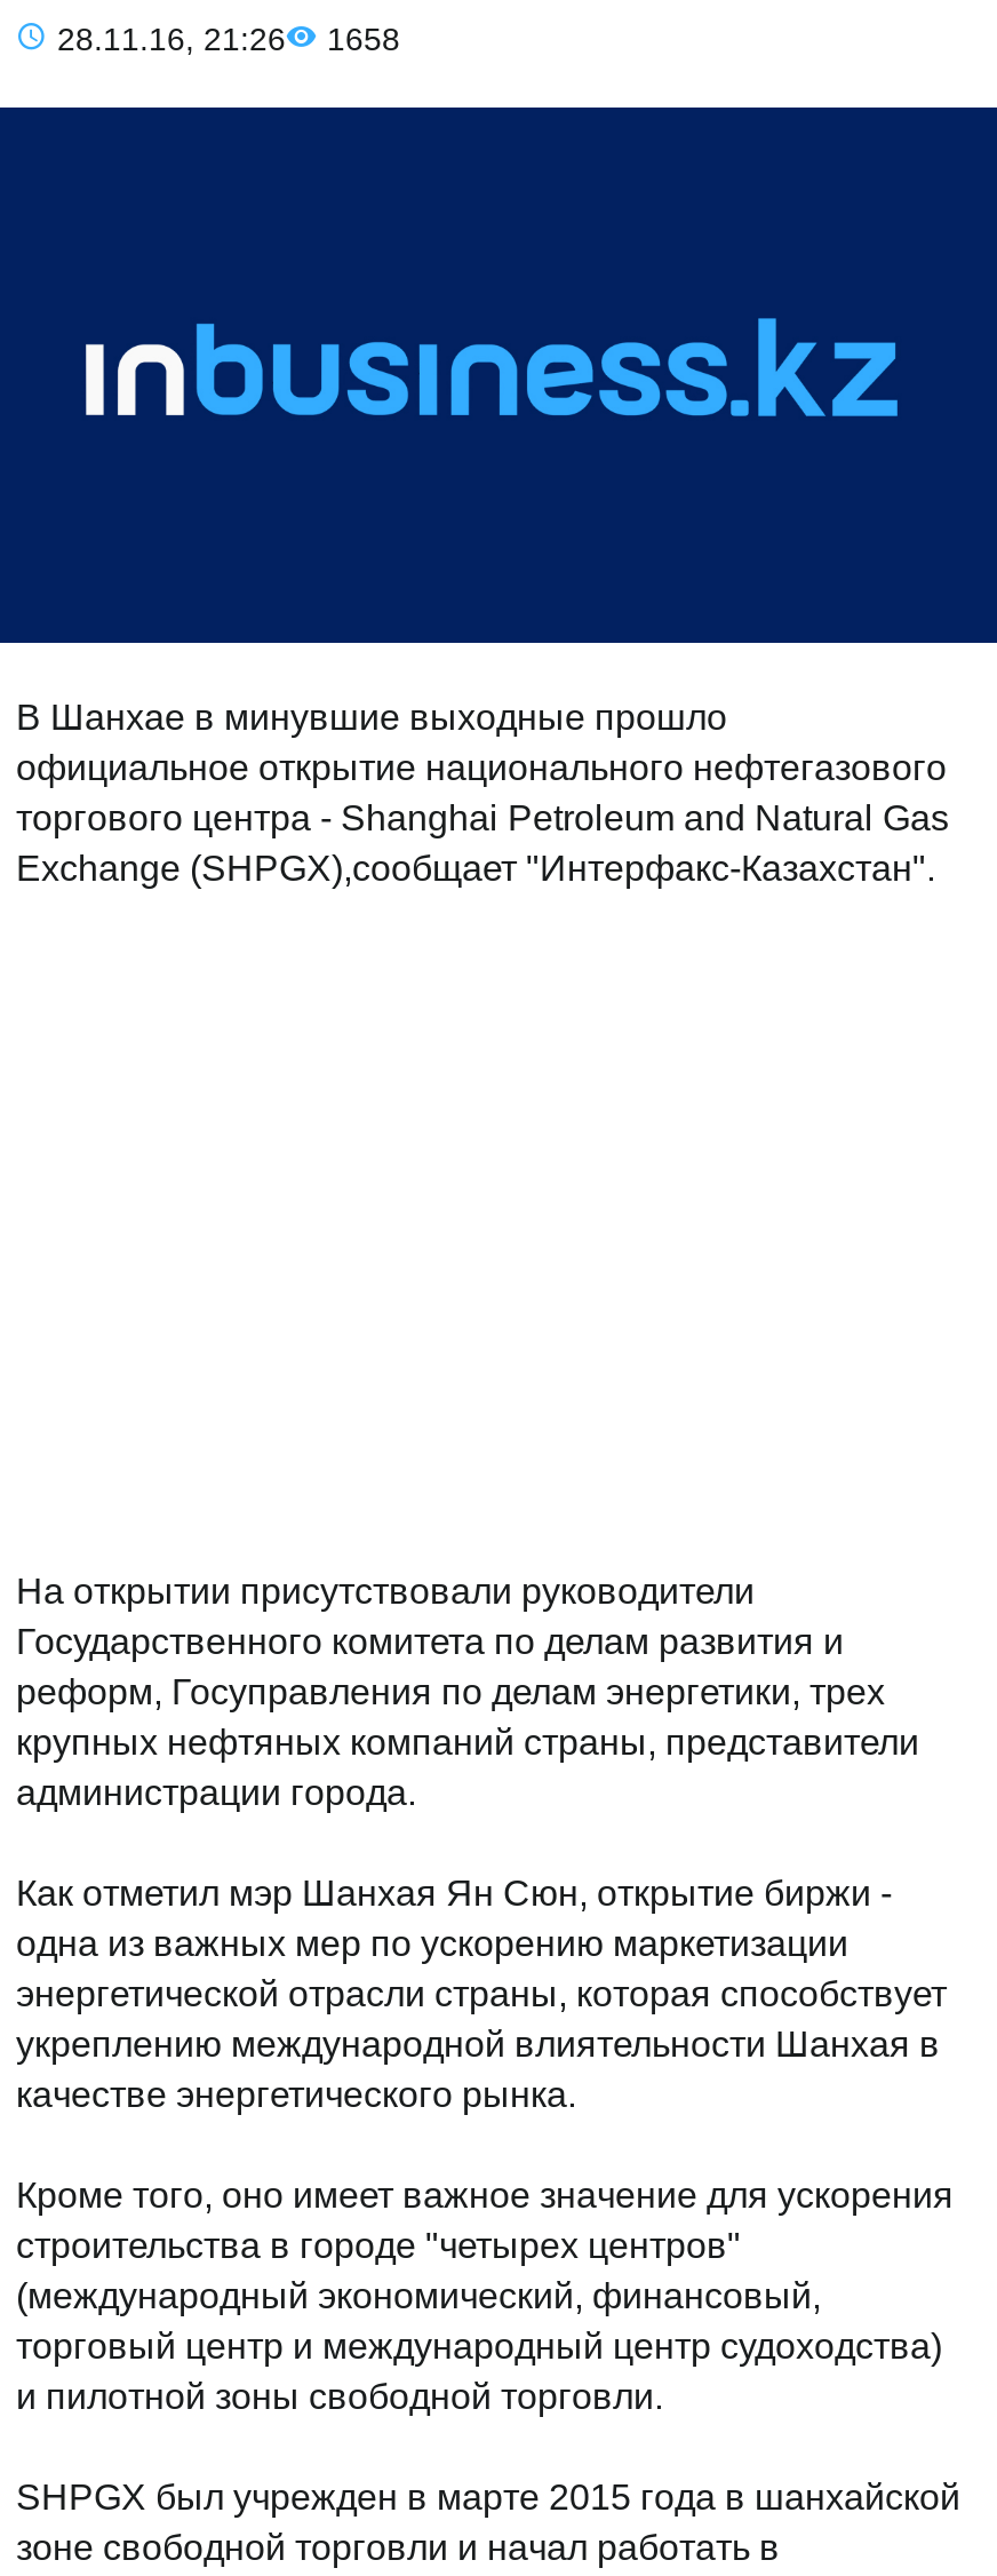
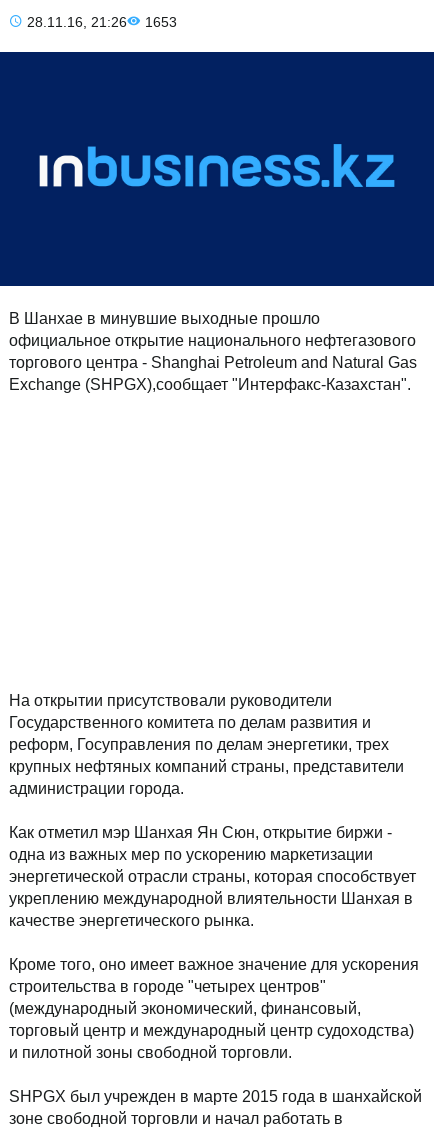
- 28.11.16, 21:26 1658
+ 28.11.16, 21:26 1653
